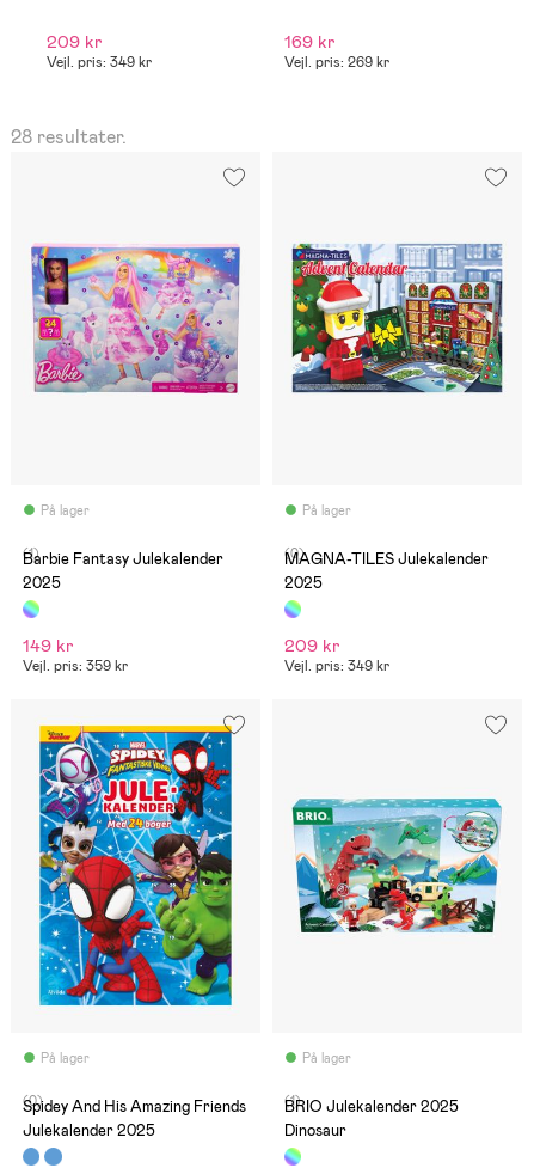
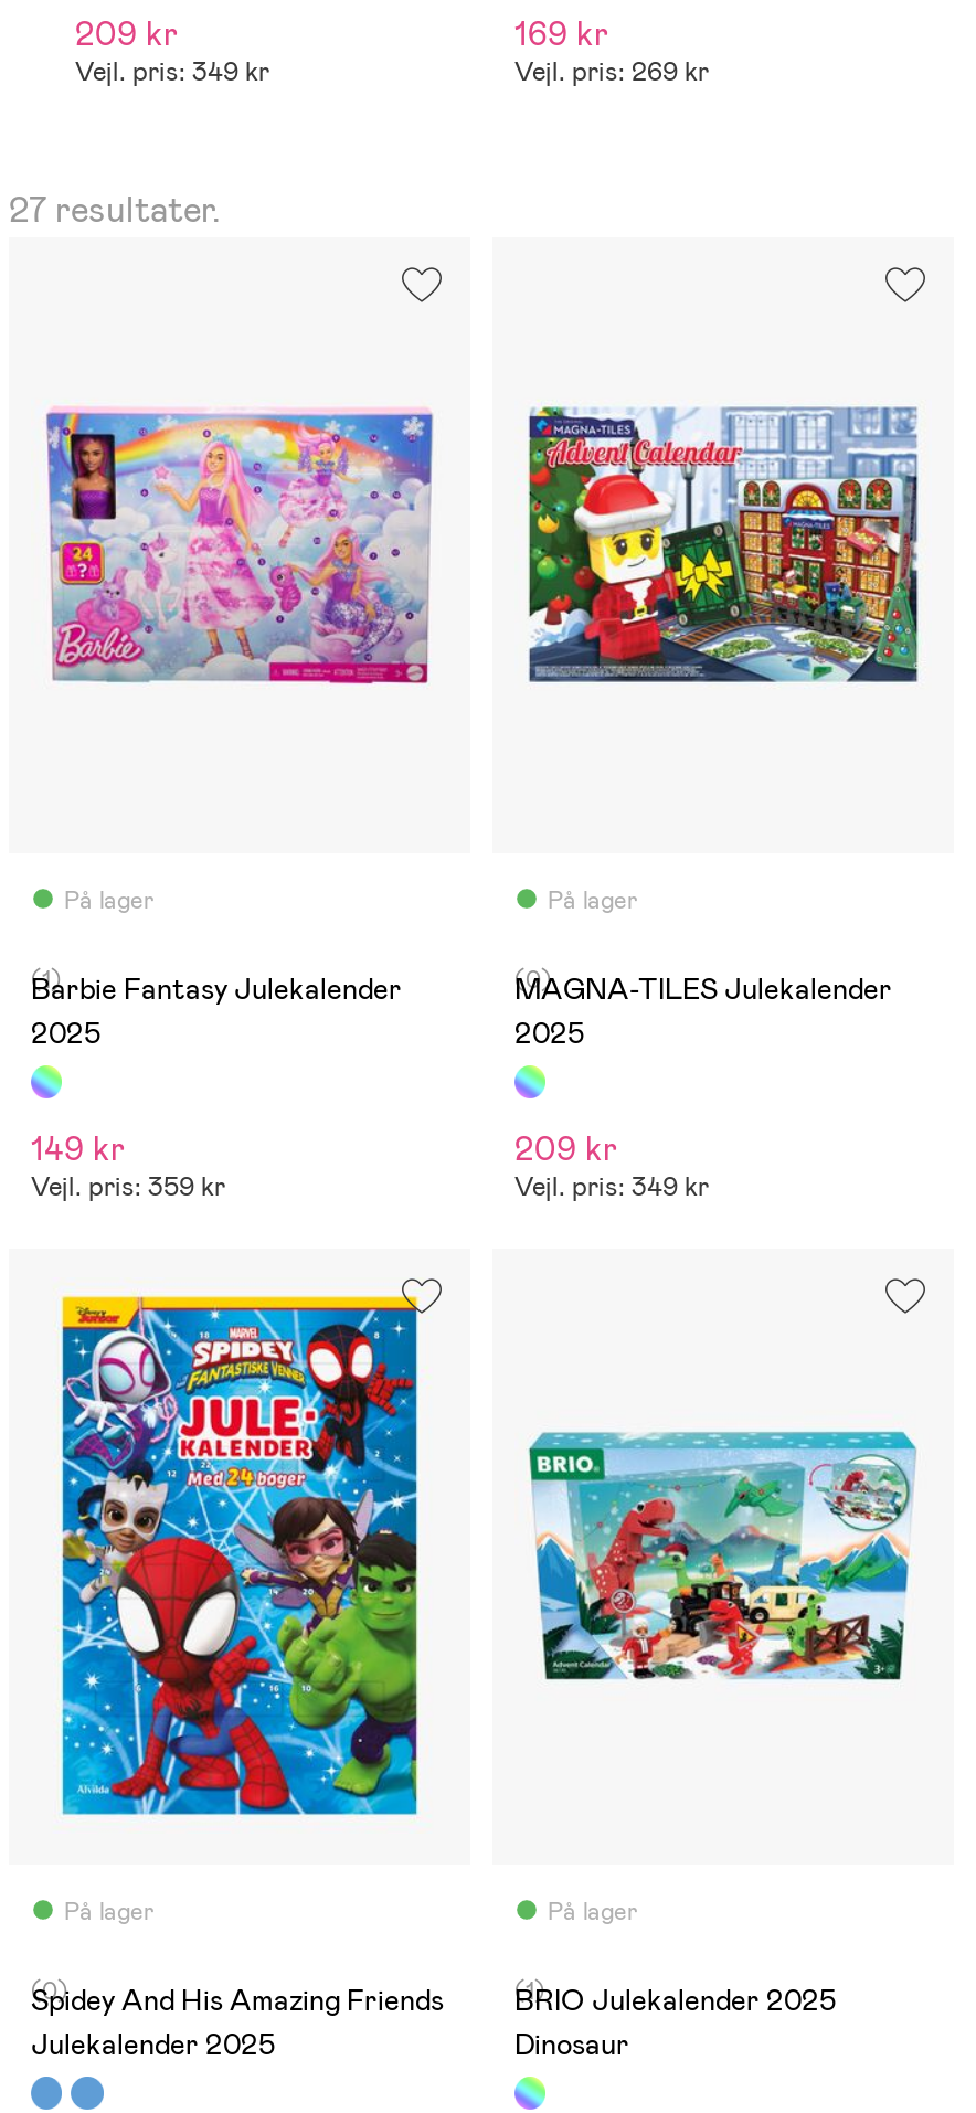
- 28 resultater.
+ 27 resultater.
